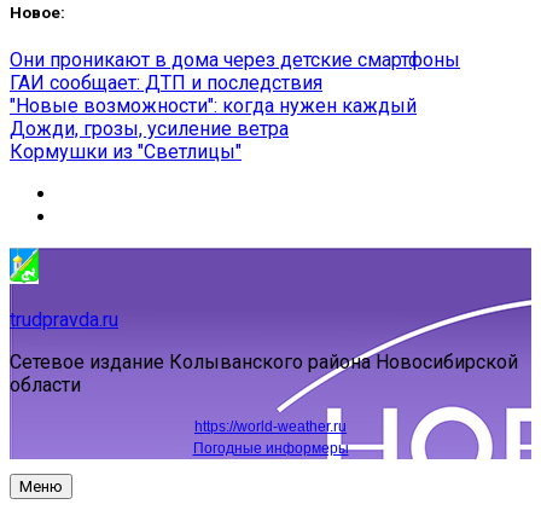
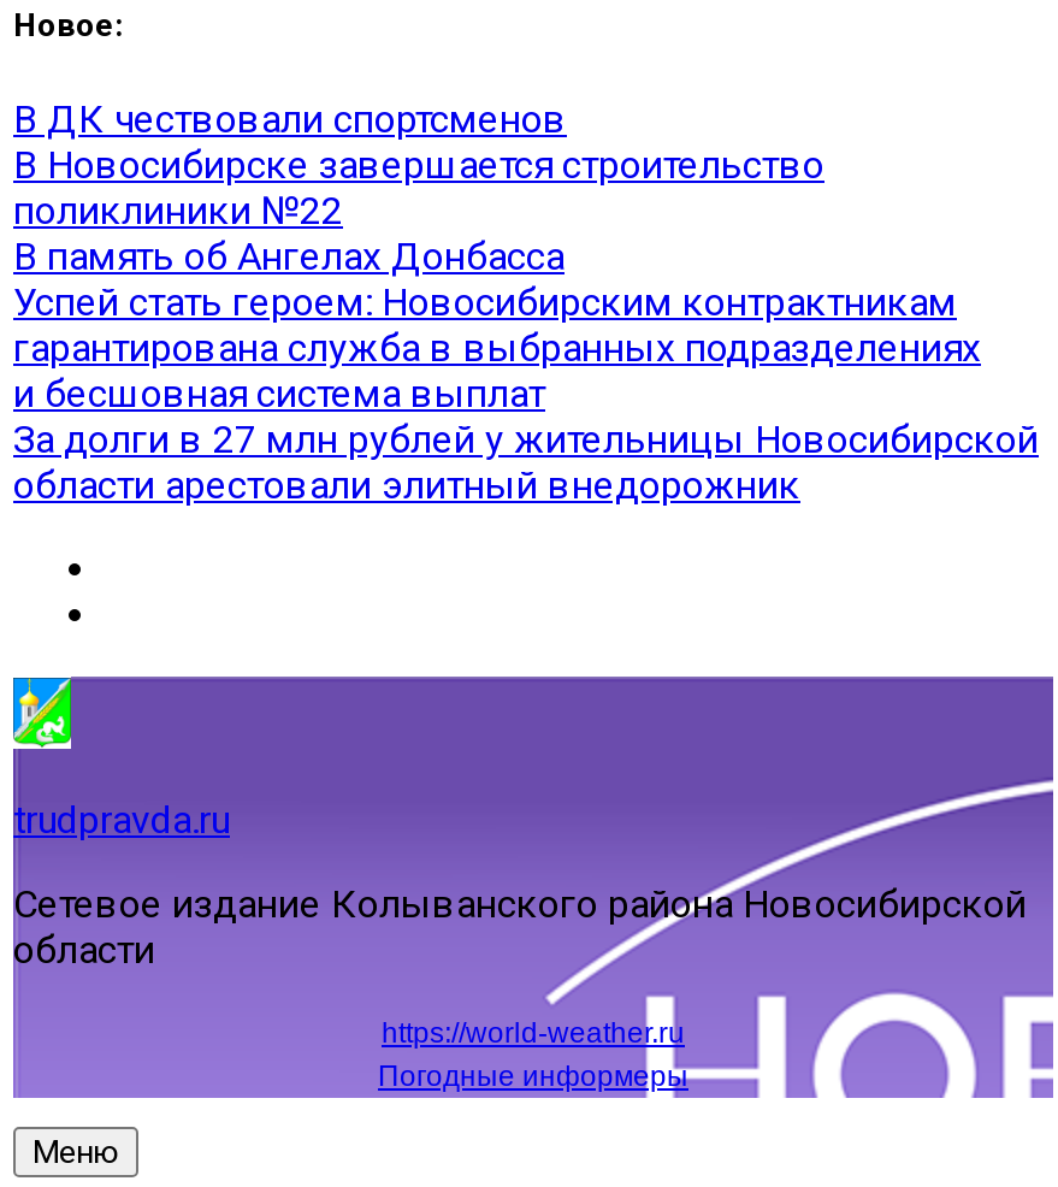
- Они проникают в дома через детские смартфоны
- ГАИ сообщает: ДТП и последствия
- "Новые возможности": когда нужен каждый
- Дожди, грозы, усиление ветра
- Кормушки из "Светлицы"
+ В ДК чествовали спортсменов
+ В Новосибирске завершается строительство
+ поликлиники №22
+ В память об Ангелах Донбасса
+ Успей стать героем: Новосибирским контрактникам
+ гарантирована служба в выбранных подразделениях
+ и бесшовная система выплат
+ За долги в 27 млн рублей у жительницы Новосибирской
+ области арестовали элитный внедорожник
